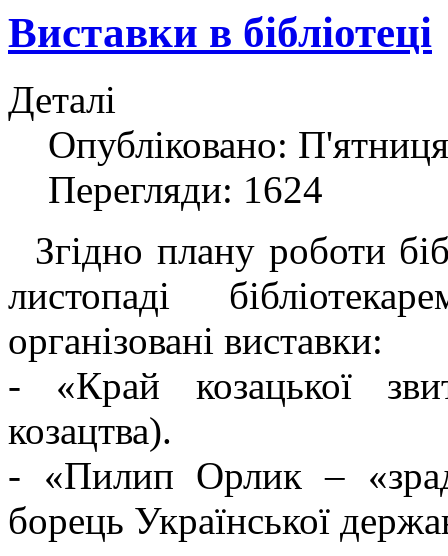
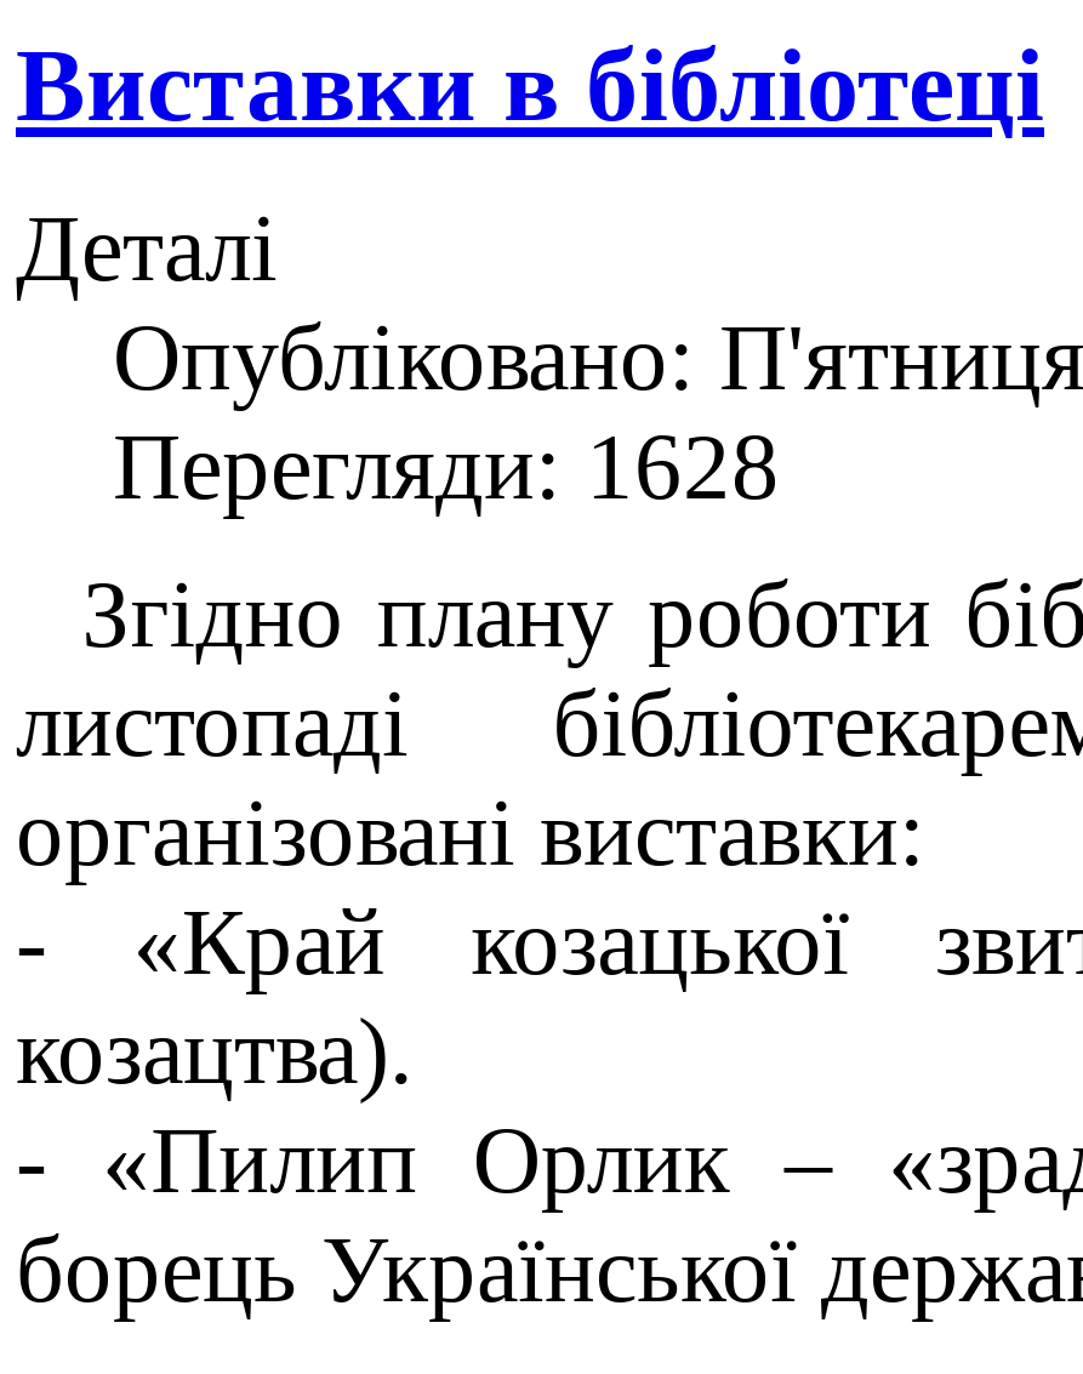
- Перегляди: 1624
+ Перегляди: 1628
